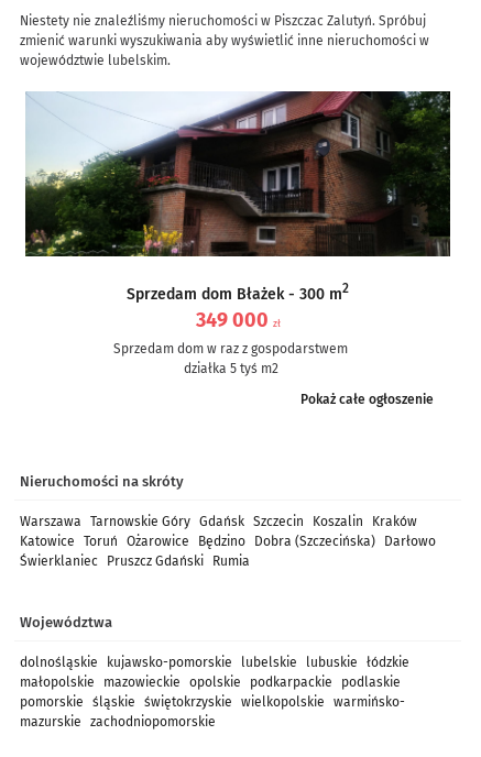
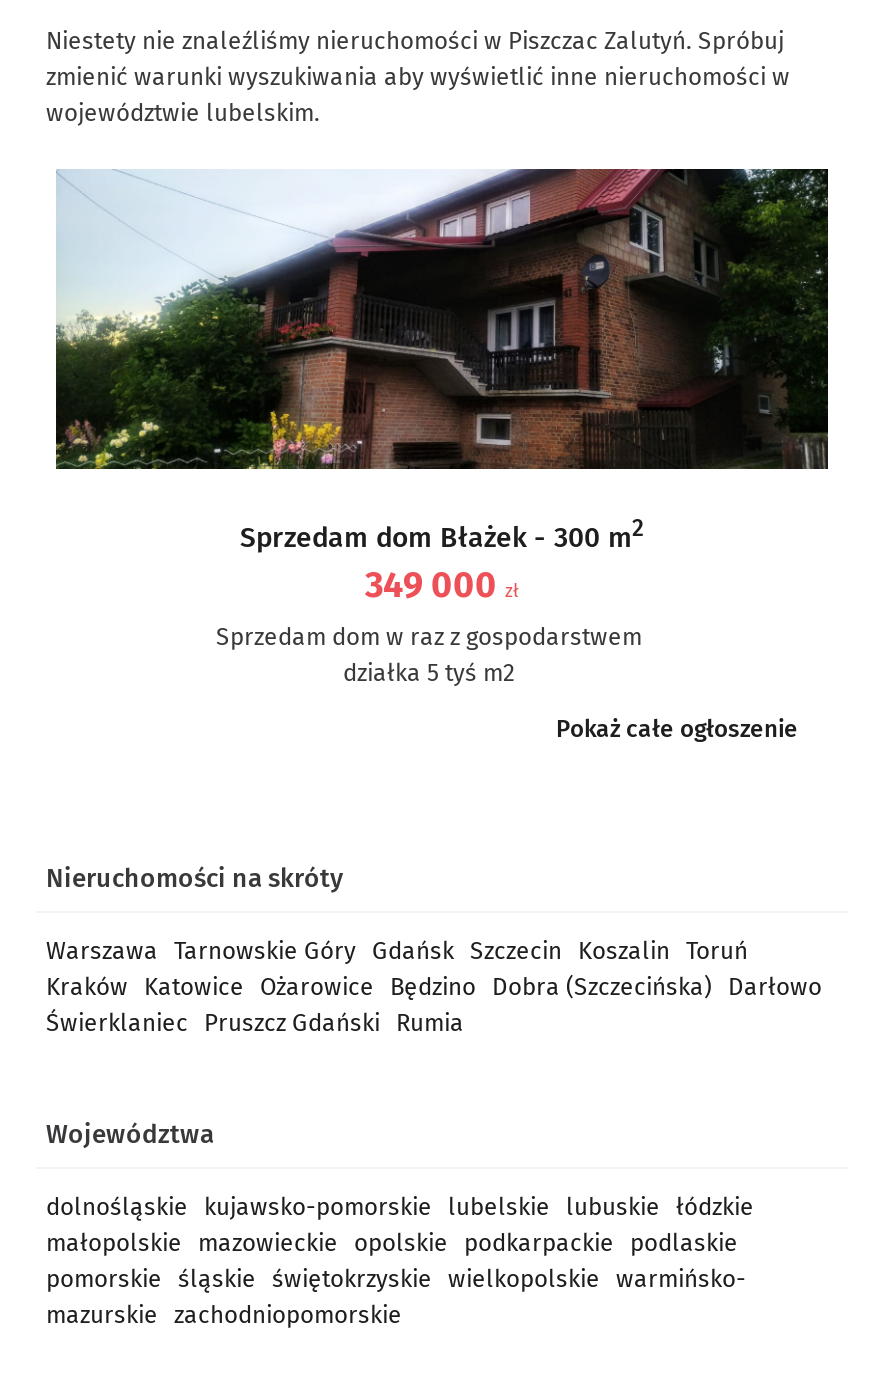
- Warszawa Tarnowskie Góry Gdańsk Szczecin Koszalin Kraków
+ Warszawa Tarnowskie Góry Gdańsk Szczecin Koszalin Toruń

- Katowice Toruń Ożarowice Będzino Dobra (Szczecińska) Darłowo
+ Kraków Katowice Ożarowice Będzino Dobra (Szczecińska) Darłowo
